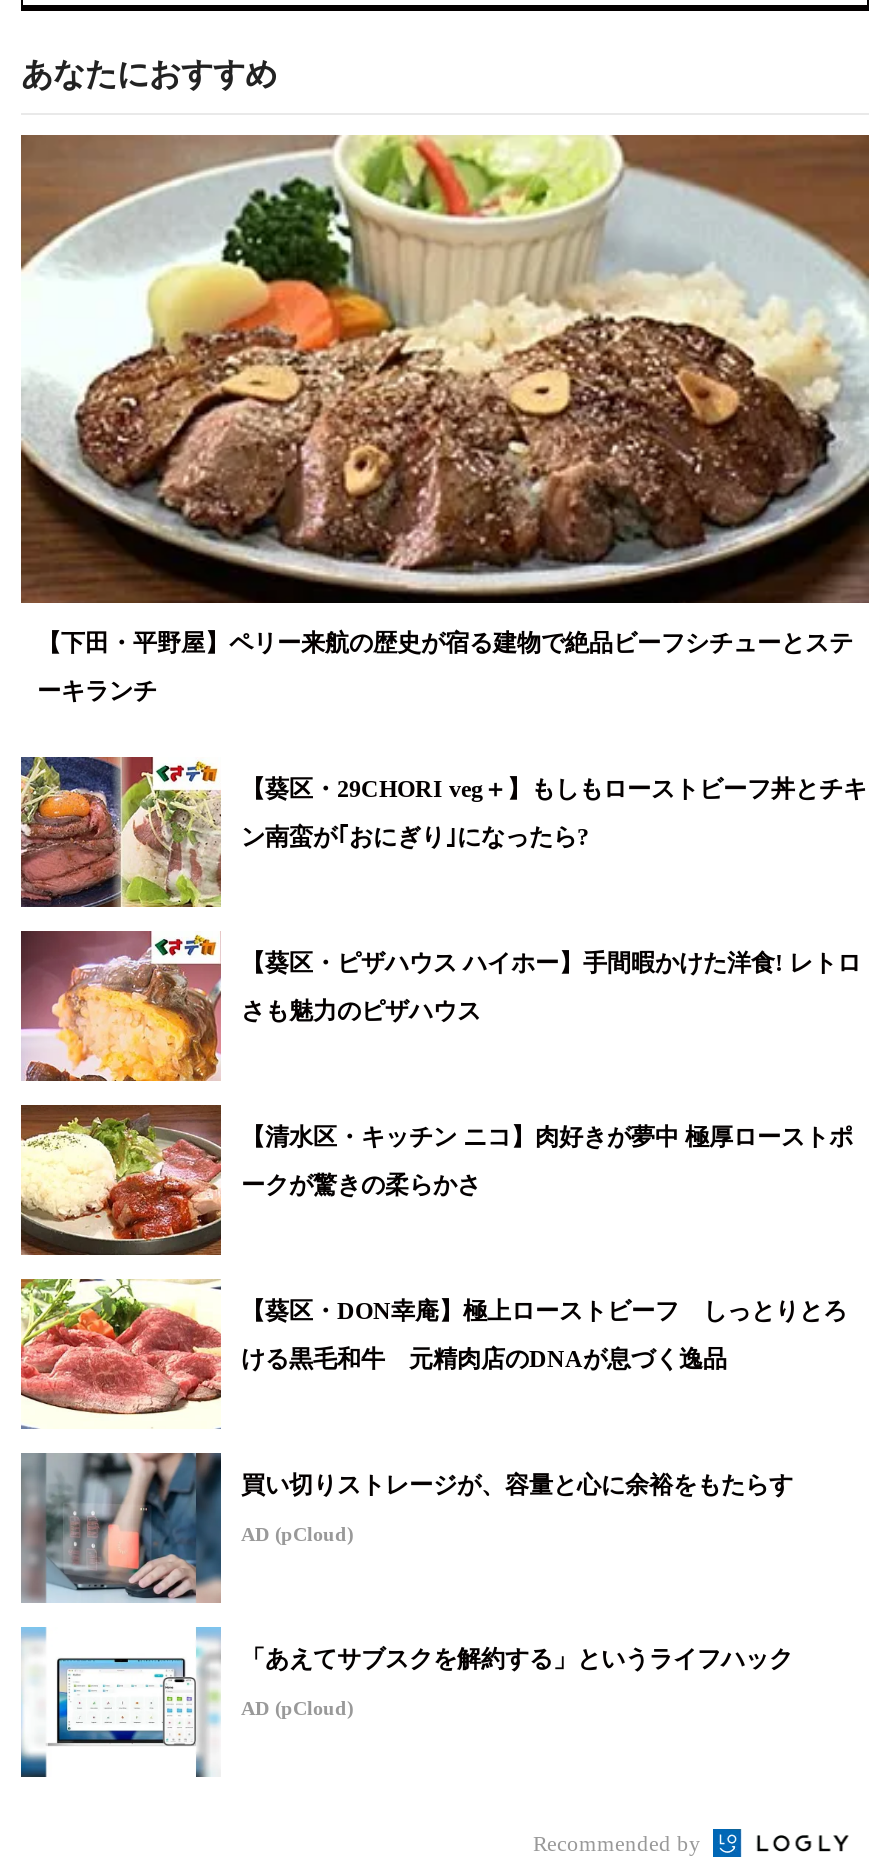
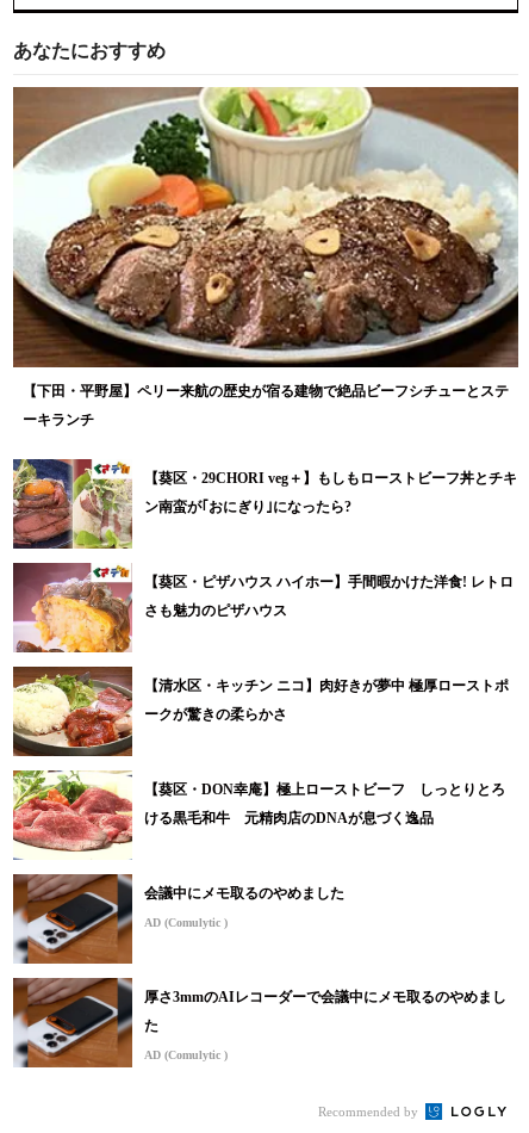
- [image]
- 買い切りストレージが、容量と心に余裕をもたらす
- AD (pCloud)
+ [image]
+ 会議中にメモ取るのやめました
+ AD (Comulytic )

- [image]
- 「あえてサブスクを解約する」というライフハック
- AD (pCloud)
+ [image]
+ 厚さ3mmのAIレコーダーで会議中にメモ取るのやめまし
+ た
+ AD (Comulytic )
